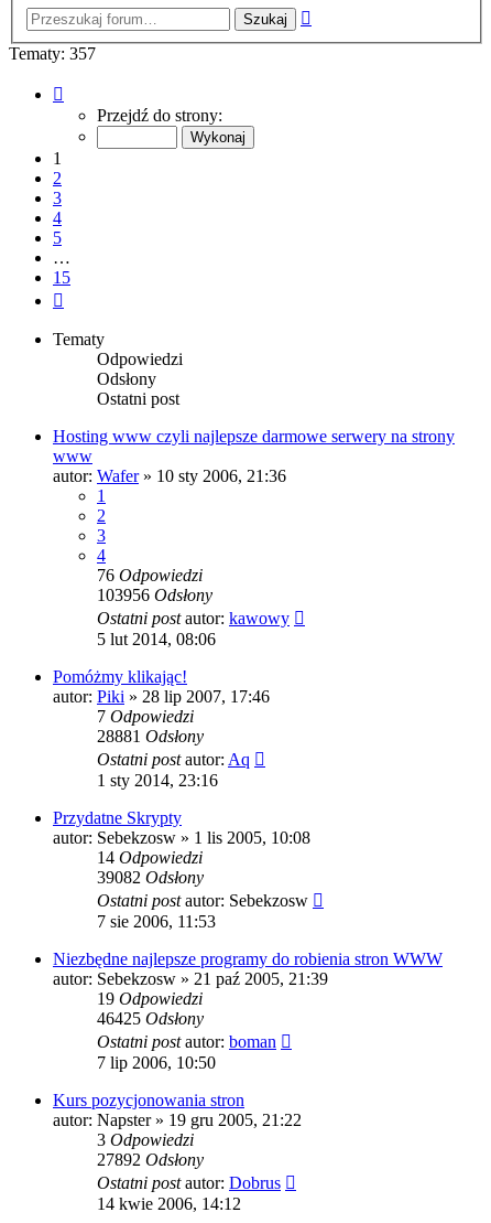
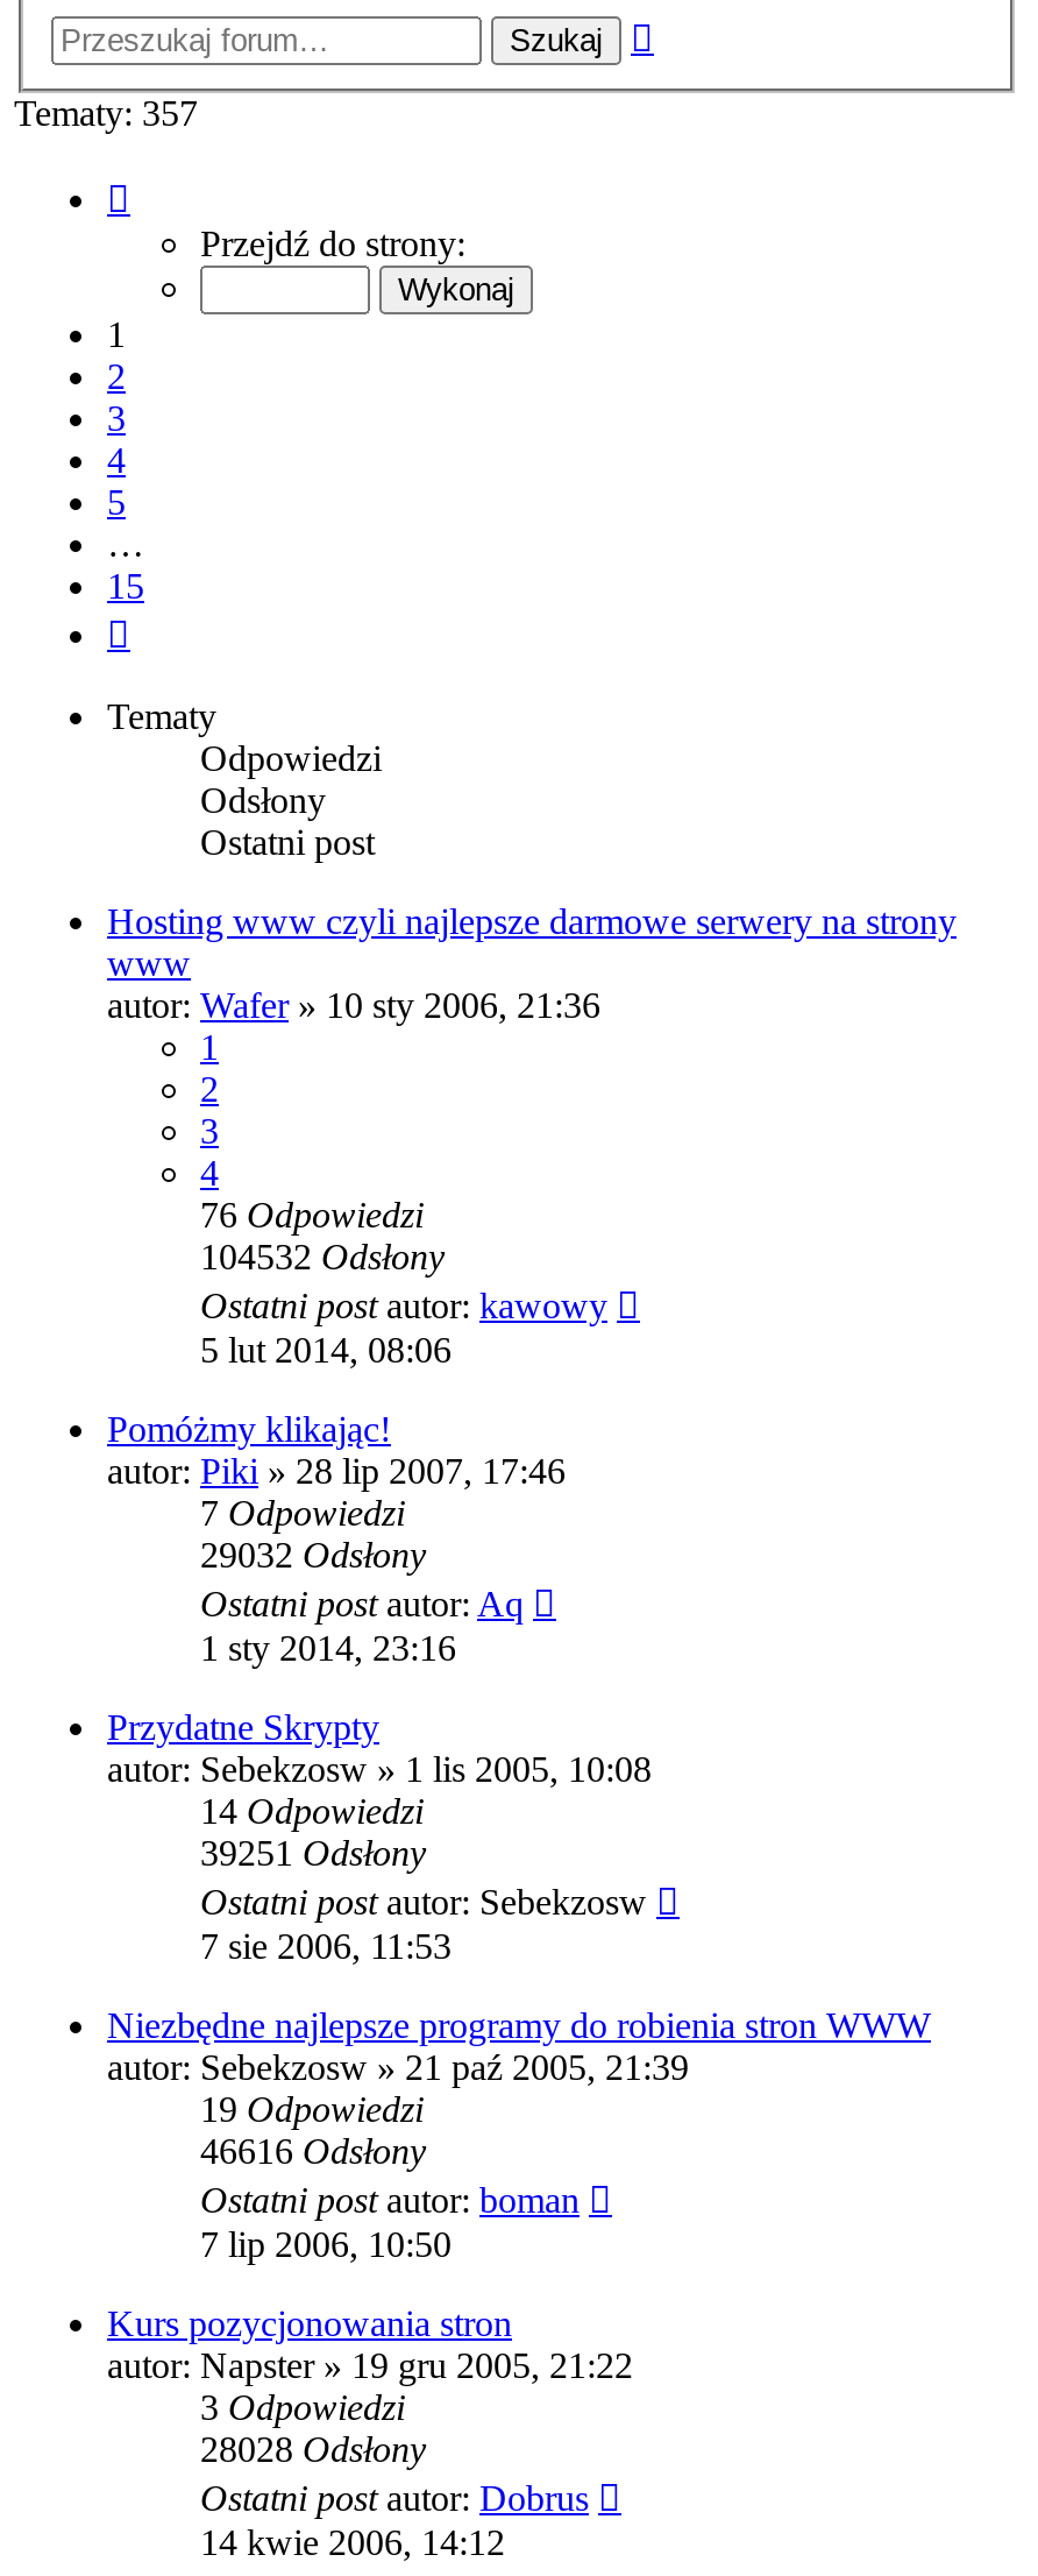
- 103956 Odsłony
+ 104532 Odsłony

- 28881 Odsłony
+ 29032 Odsłony

- 39082Odsłony
+ 39251Odsłony

- 46425Odsłony
+ 46616Odsłony

- 27892 Odsłony
+ 28028 Odsłony
